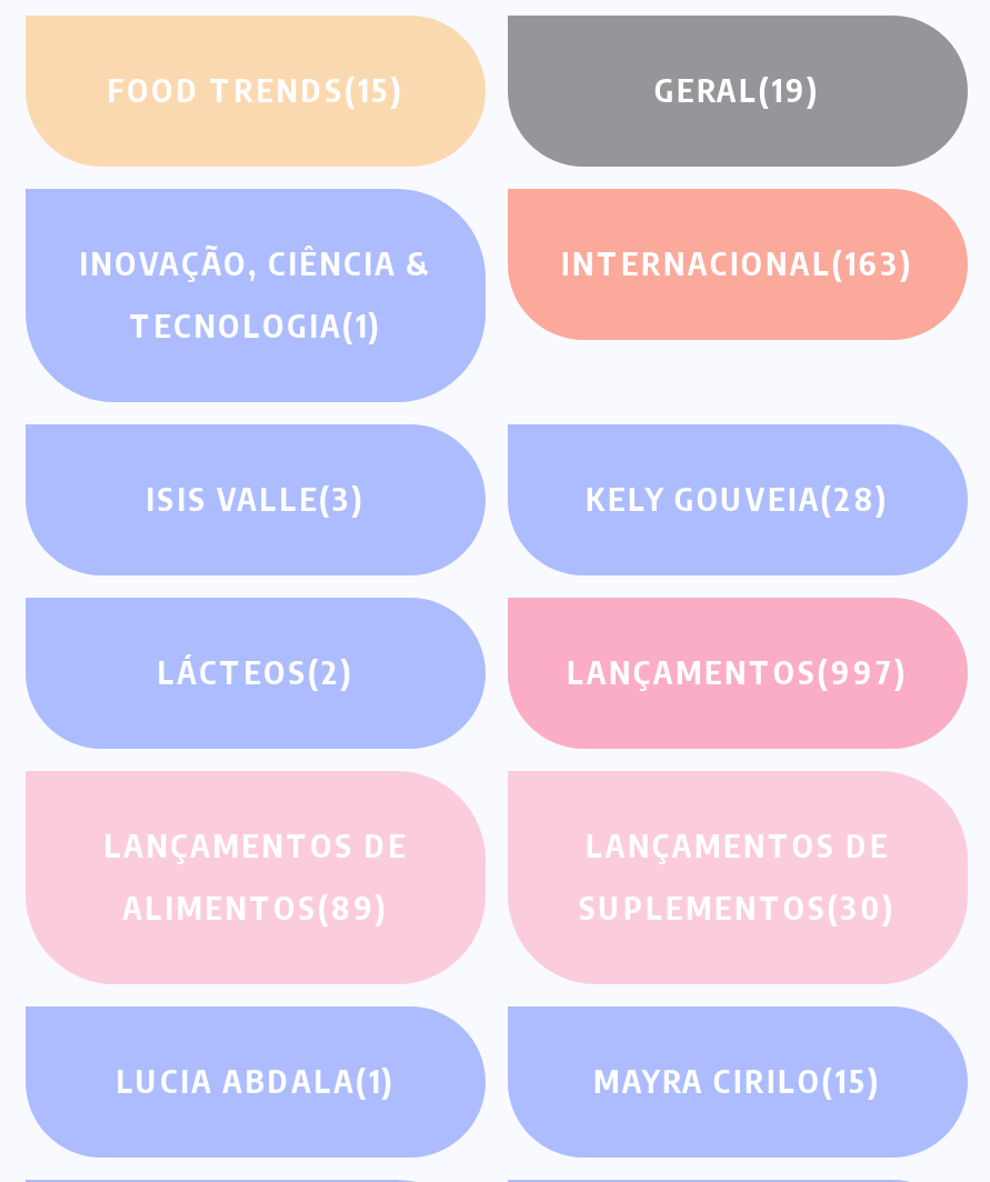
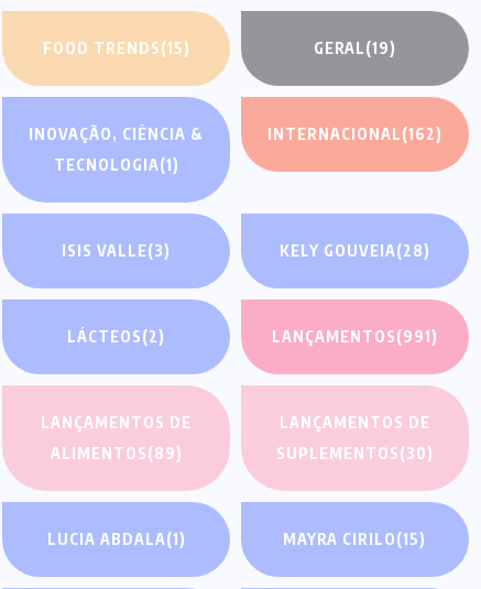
- INTERNACIONAL(163)
+ INTERNACIONAL(162)

- LANÇAMENTOS(997)
+ LANÇAMENTOS(991)
